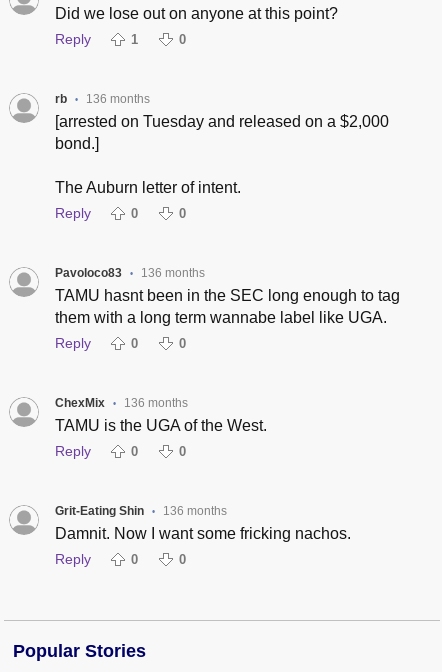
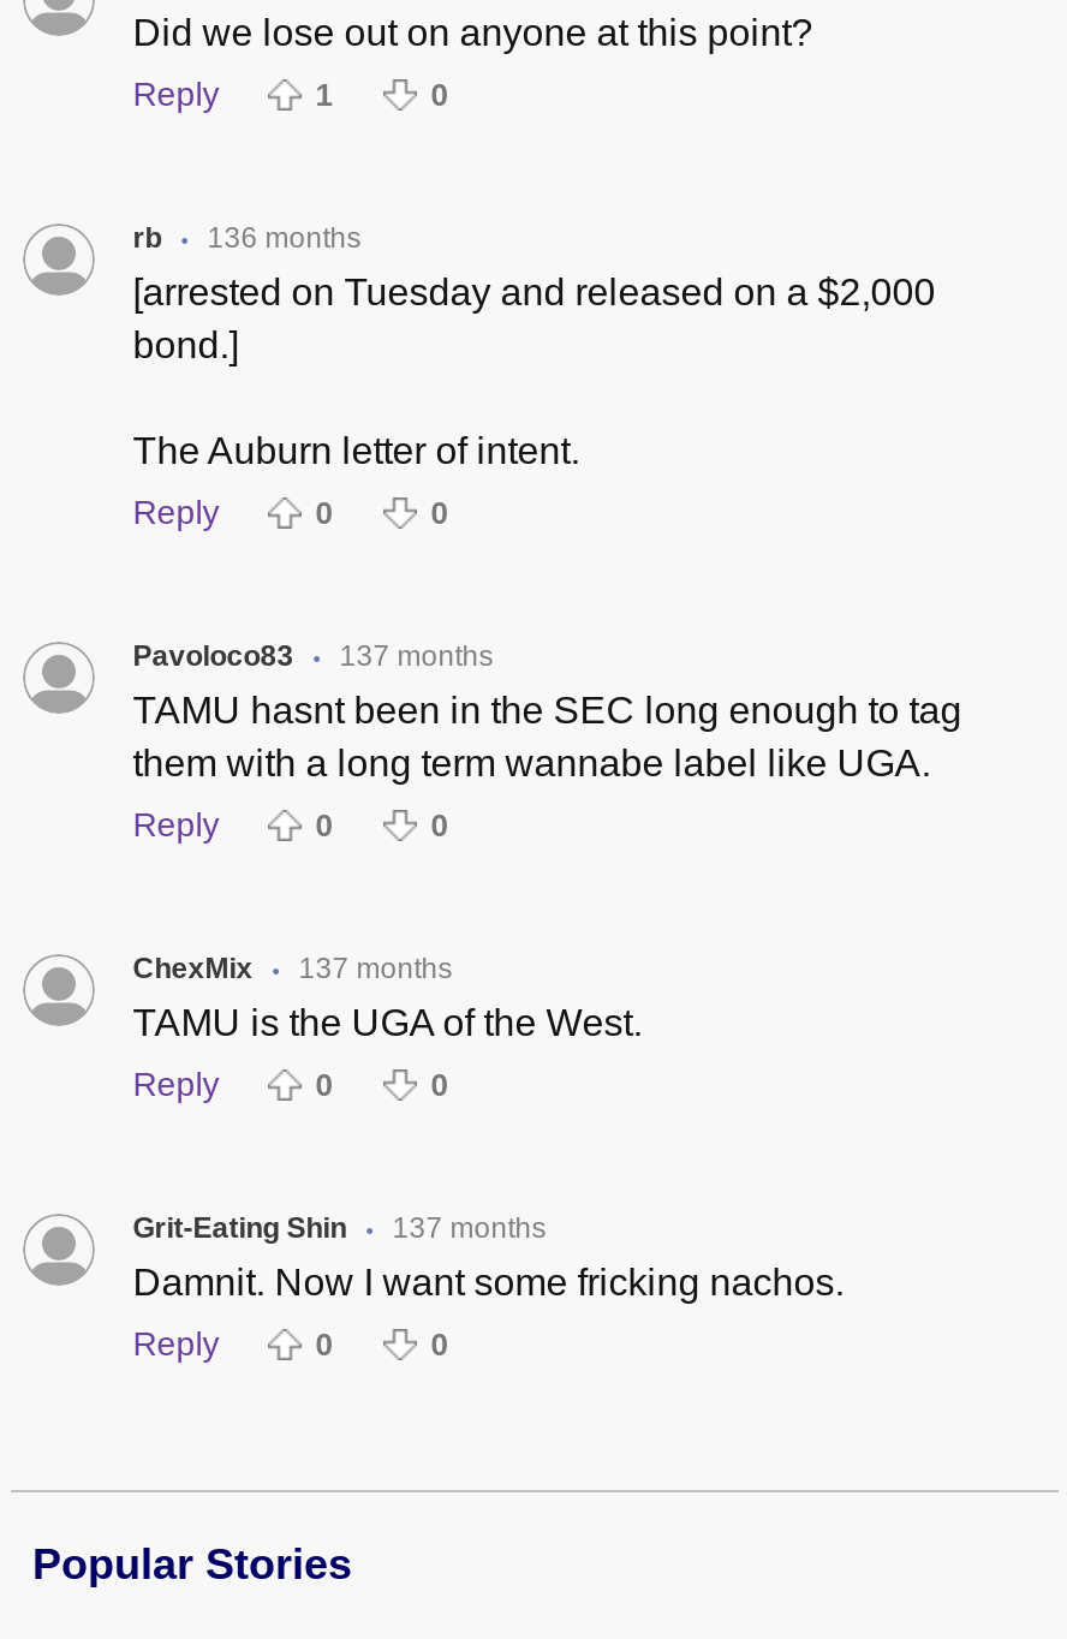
- 136 months
+ 137 months

- 136 months
+ 137 months

- 136 months
+ 137 months
